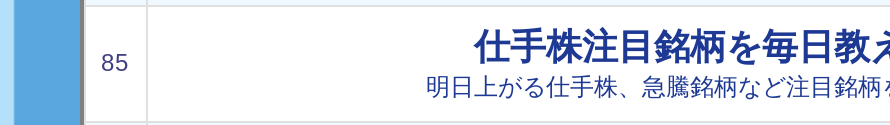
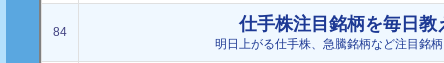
- 85
+ 84
